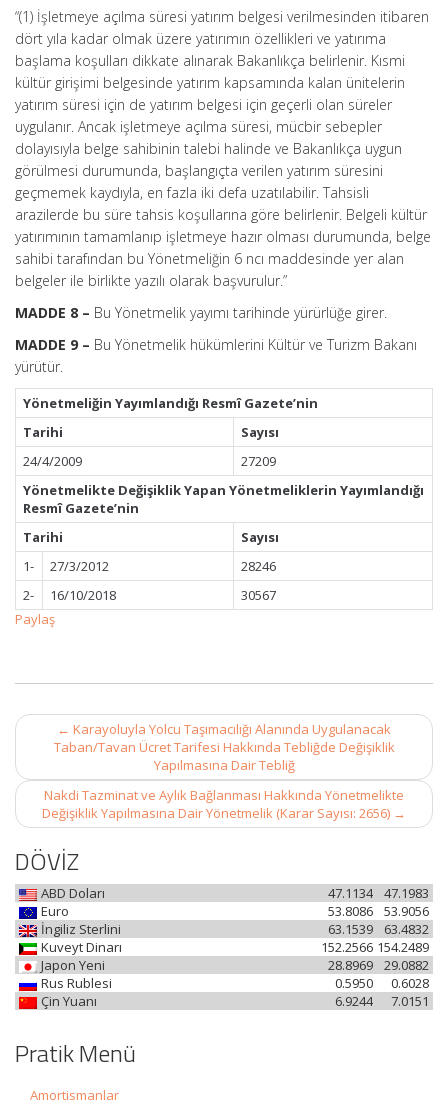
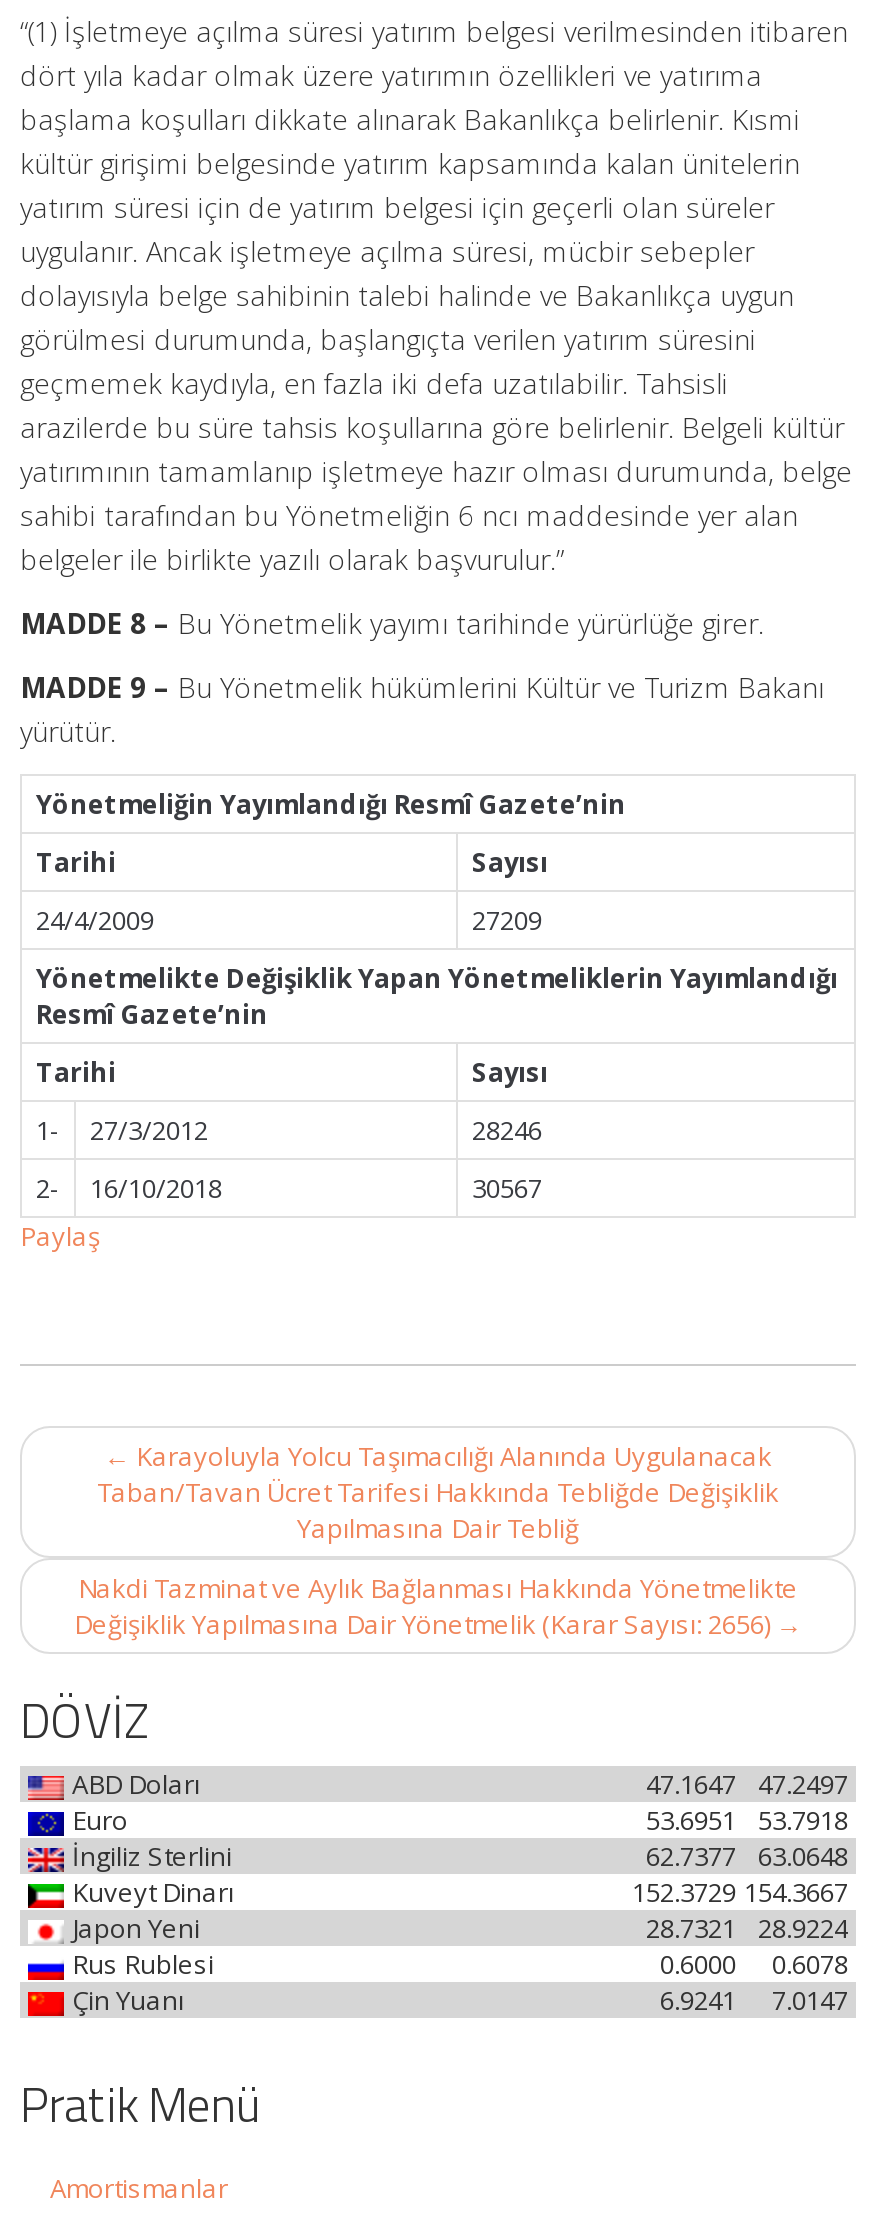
- 47.1134
+ 47.1647

- 47.1983
+ 47.2497

- 53.8086
+ 53.6951

- 53.9056
+ 53.7918

- 63.1539
+ 62.7377

- 63.4832
+ 63.0648

- 152.2566
+ 152.3729

- 154.2489
+ 154.3667

- 28.8969
+ 28.7321

- 29.0882
+ 28.9224

- 0.5950
+ 0.6000

- 0.6028
+ 0.6078

- 6.9244
+ 6.9241

- 7.0151
+ 7.0147
